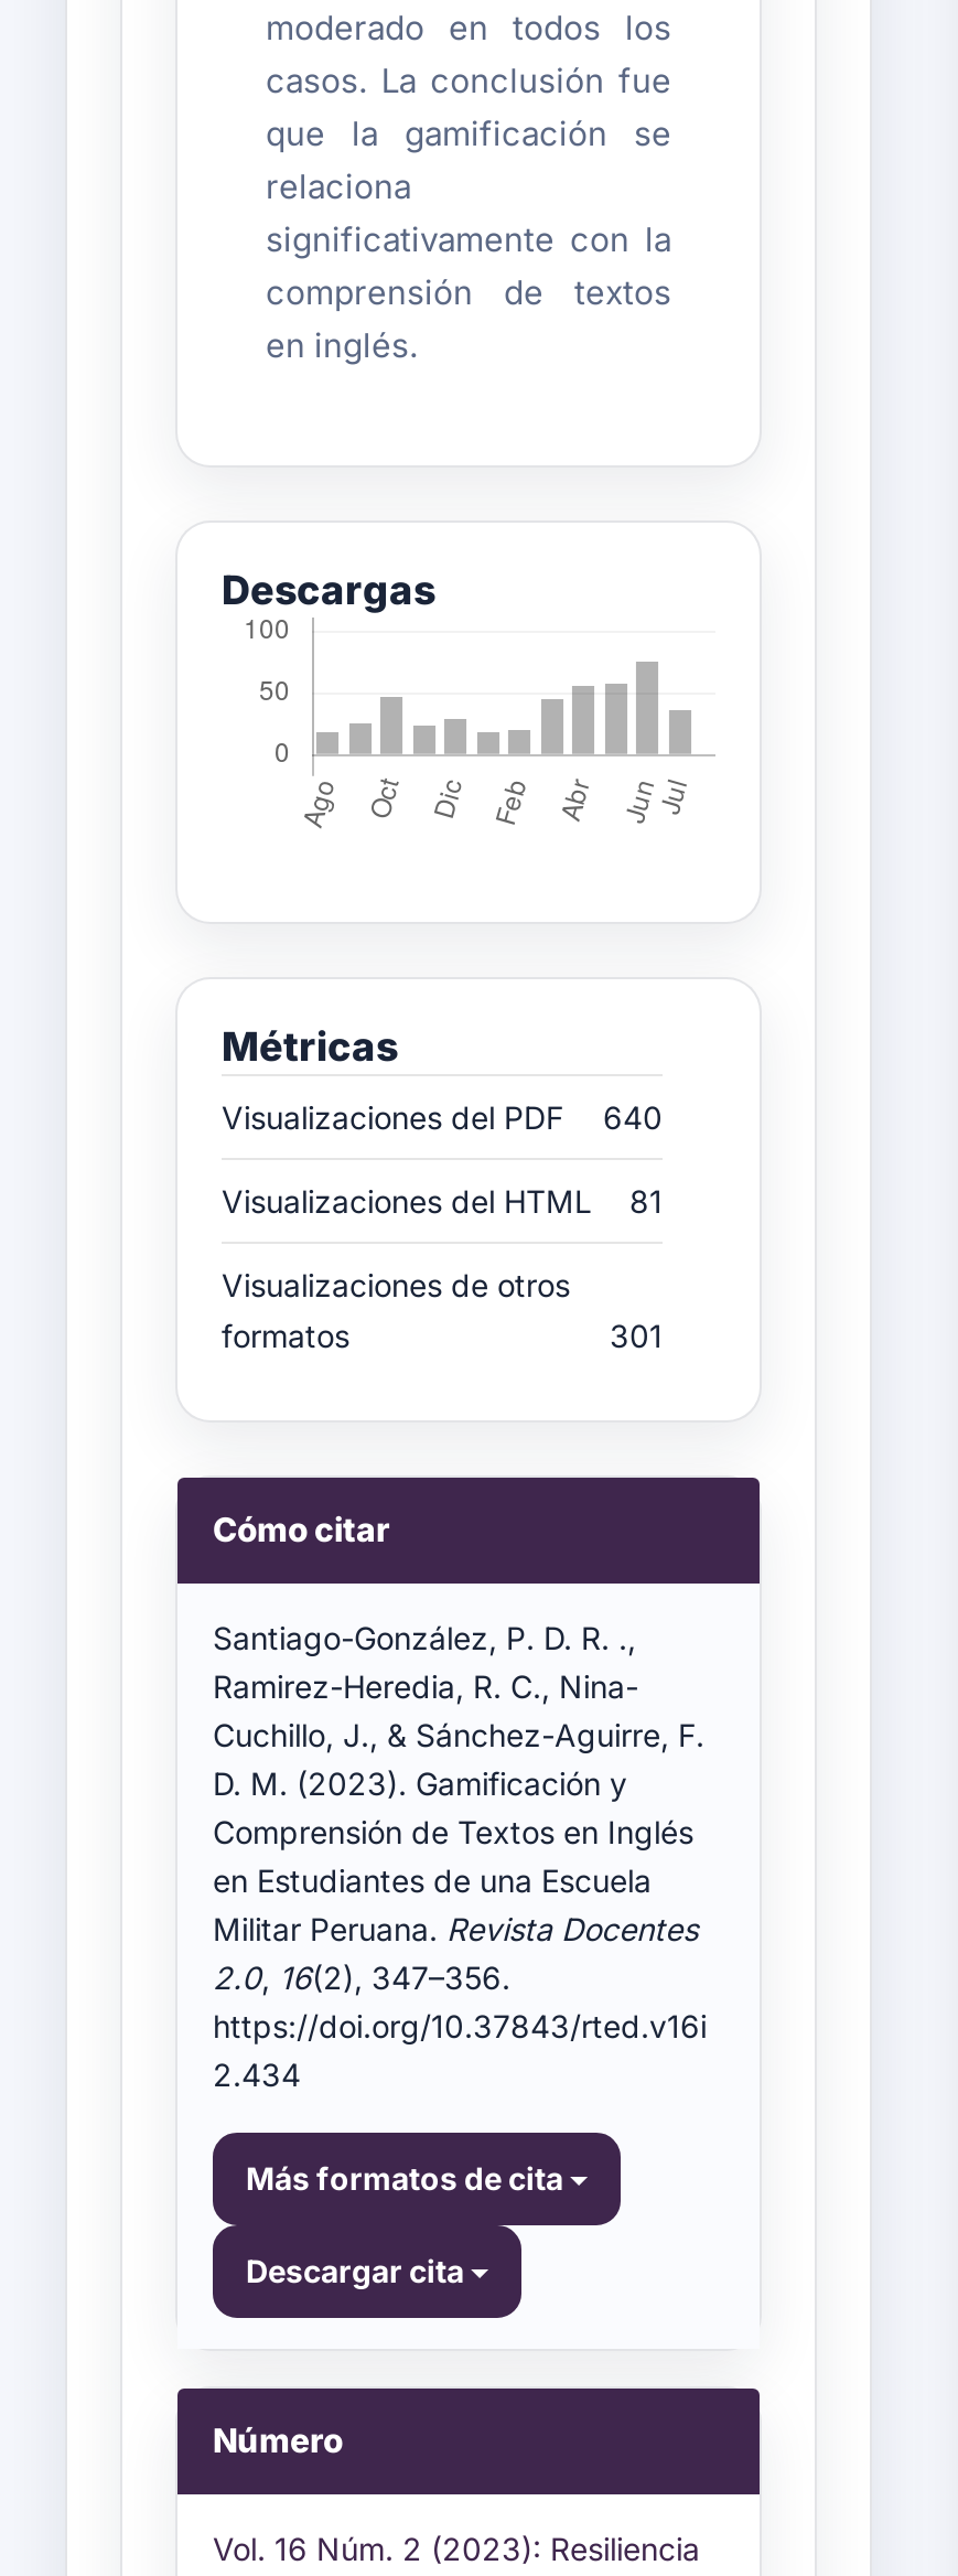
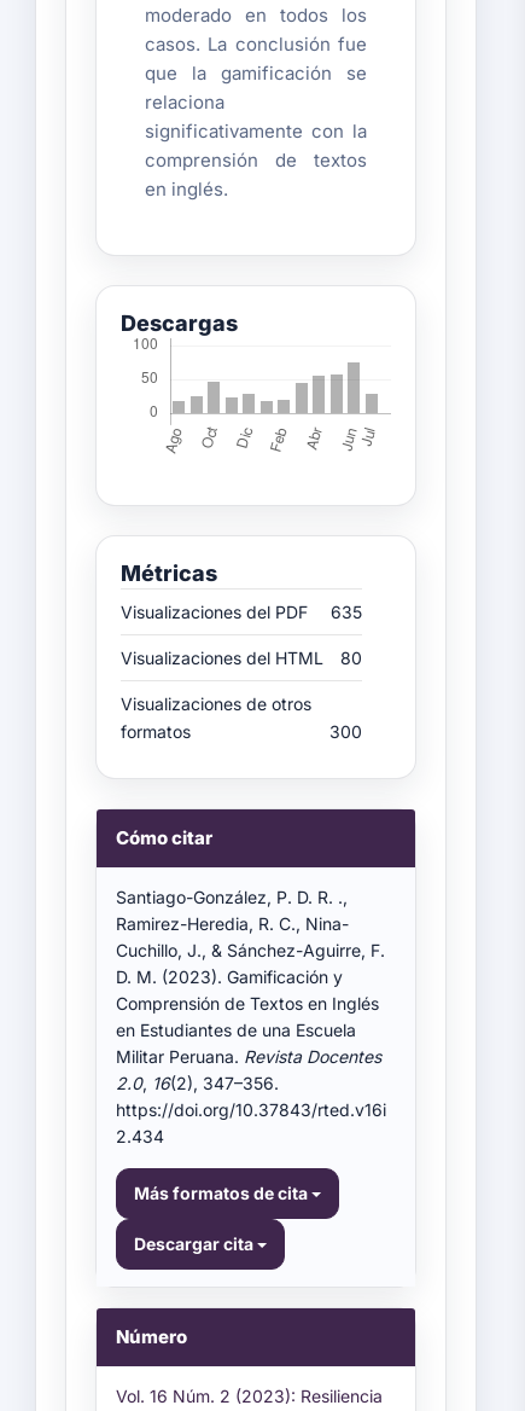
- Visualizaciones del PDF 640
+ Visualizaciones del PDF 635

- Visualizaciones del HTML 81
+ Visualizaciones del HTML 80

- 301
+ 300
